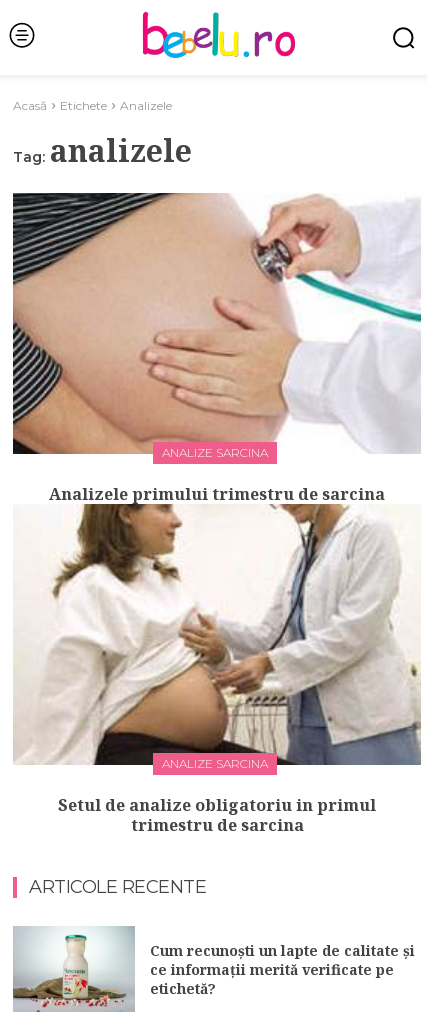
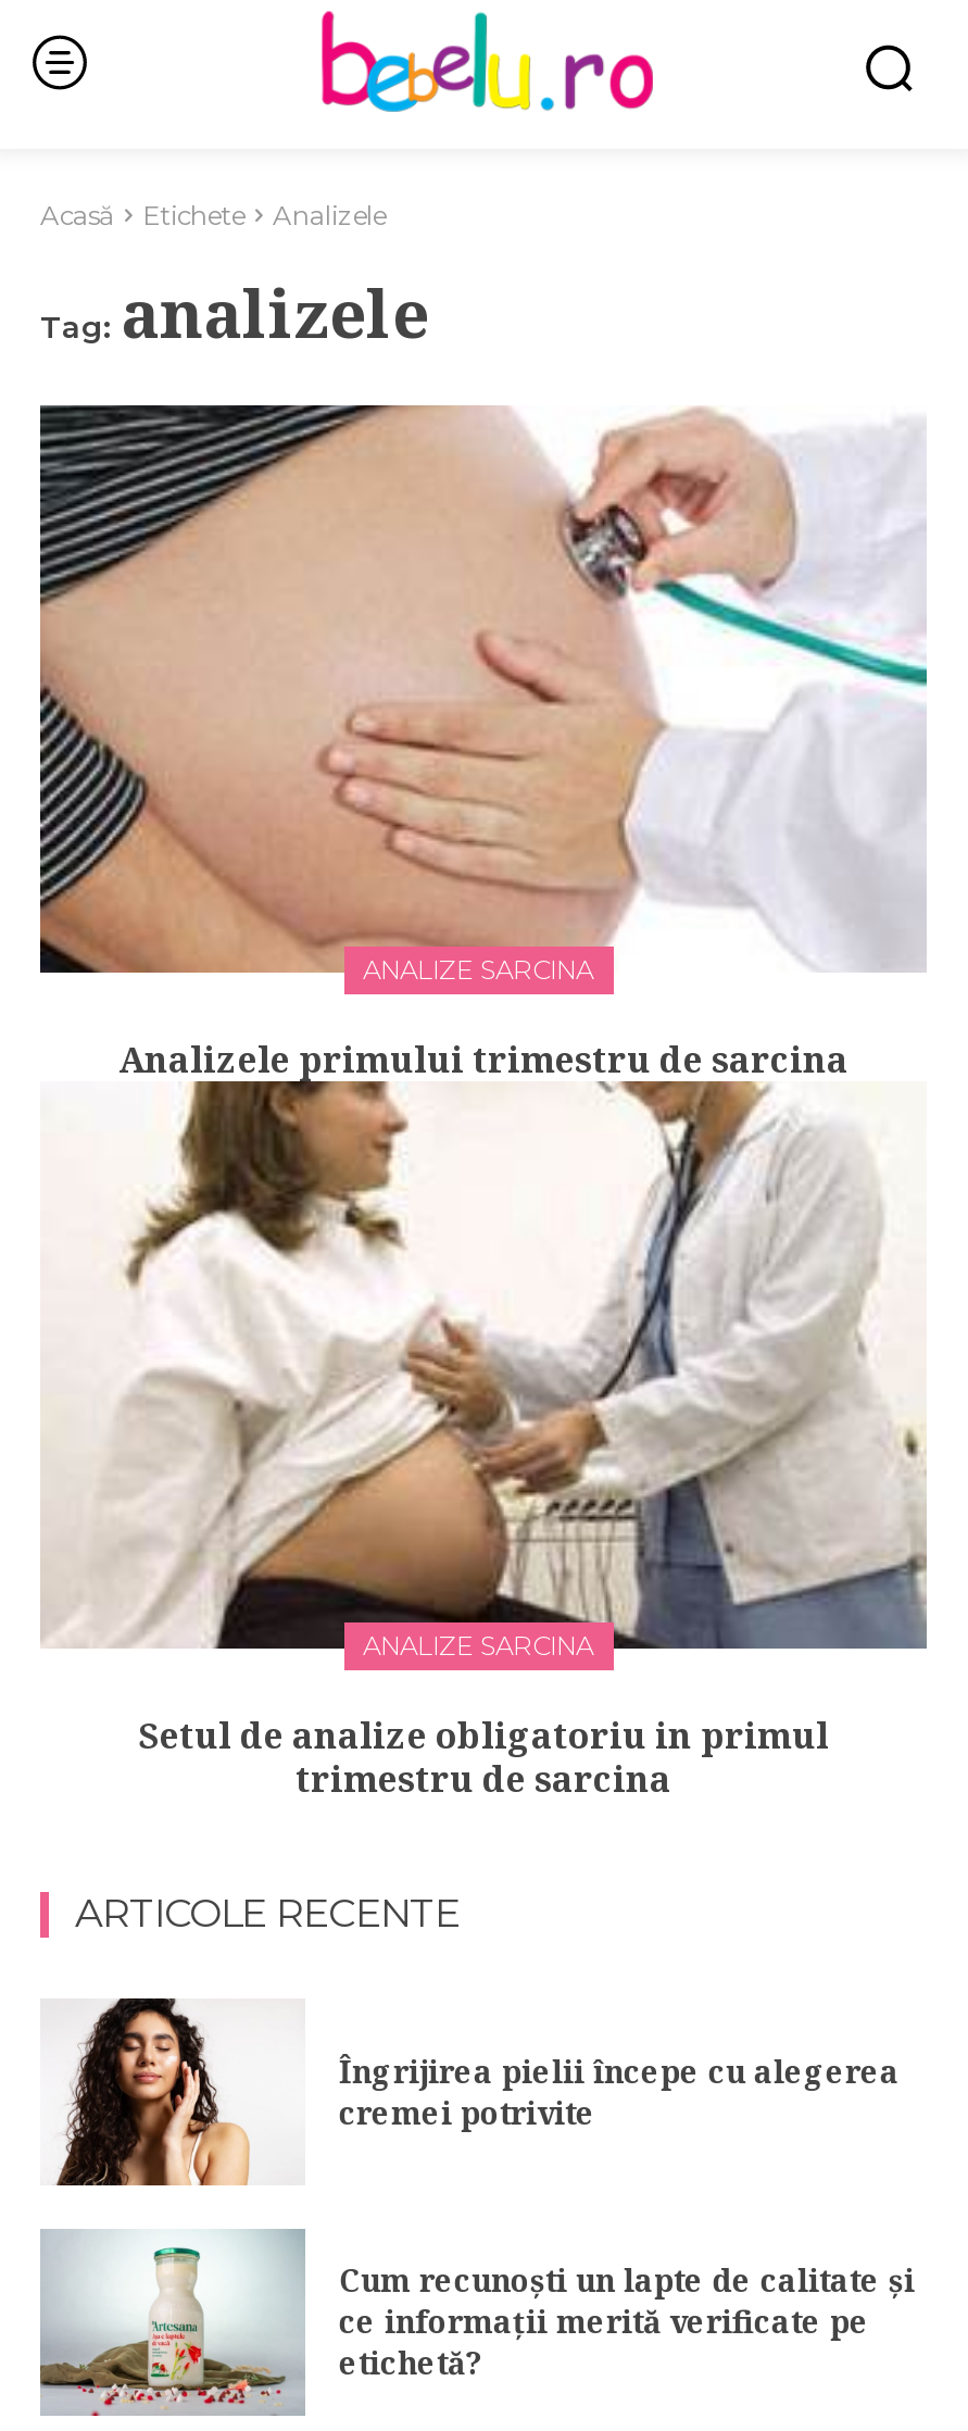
+ [image]

+ Îngrijirea pielii începe cu alegerea
+ cremei potrivite
